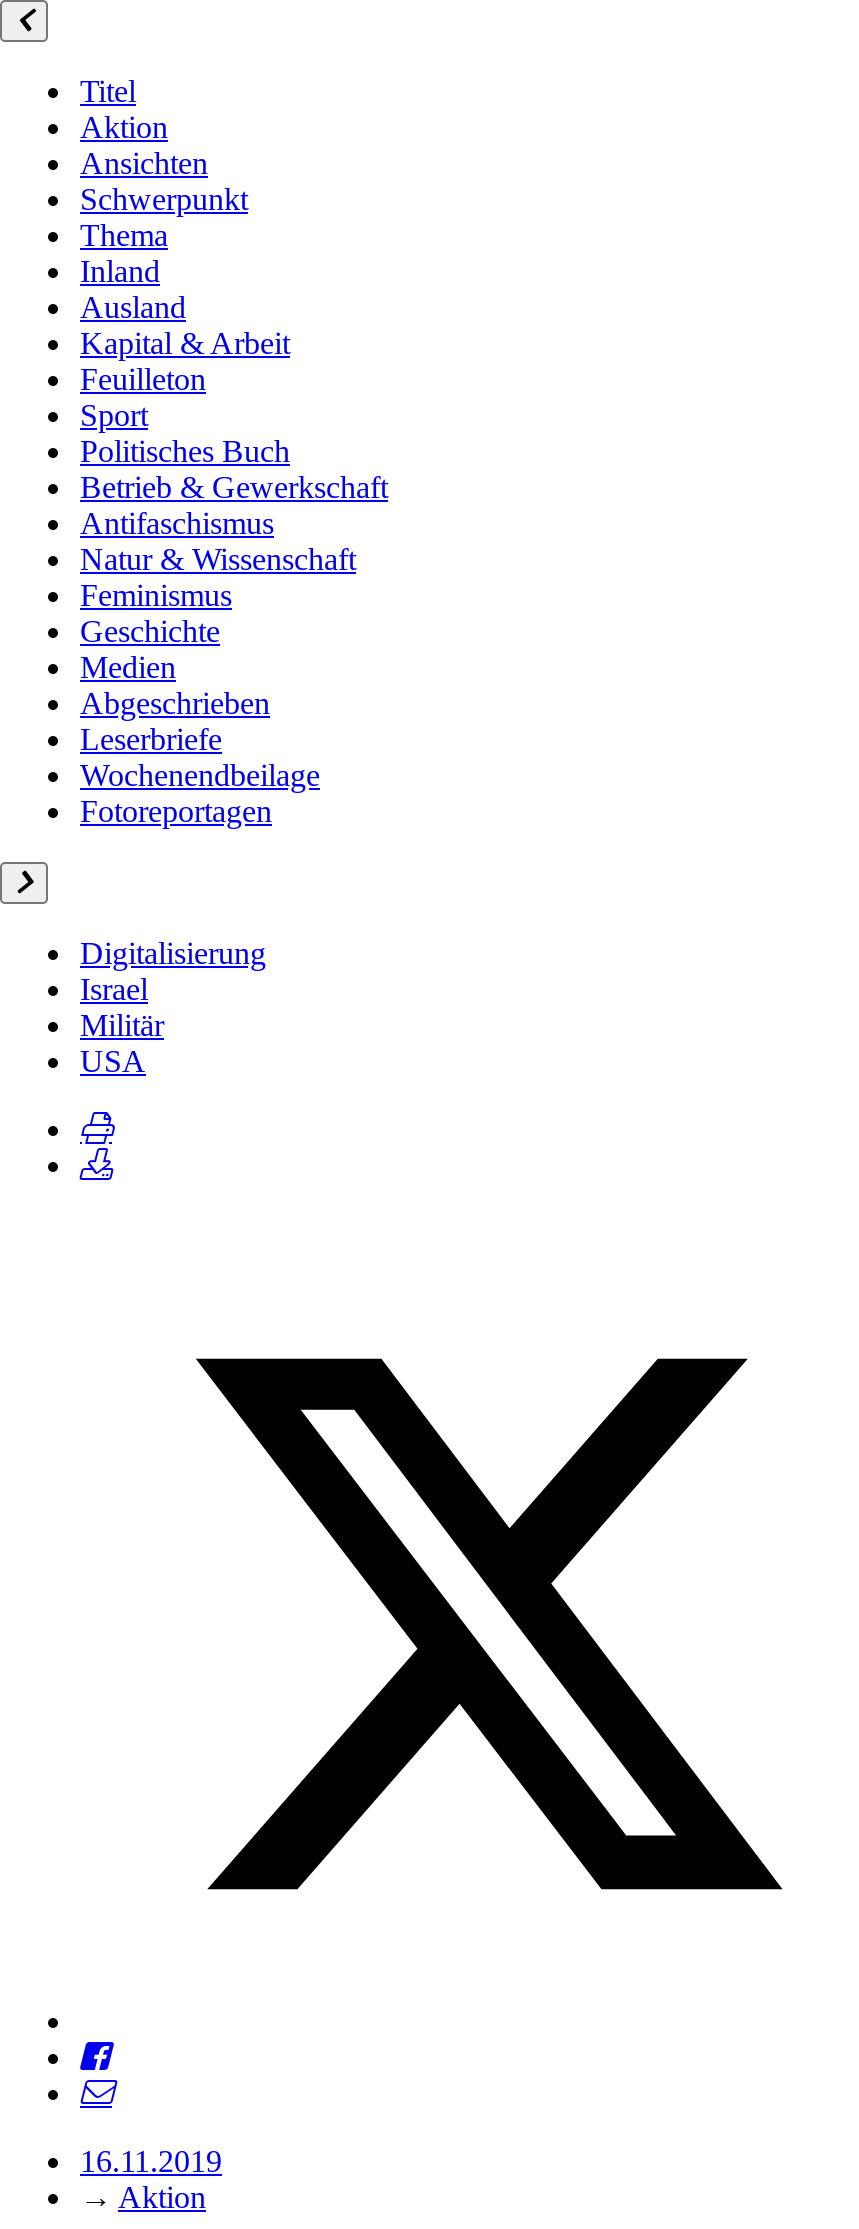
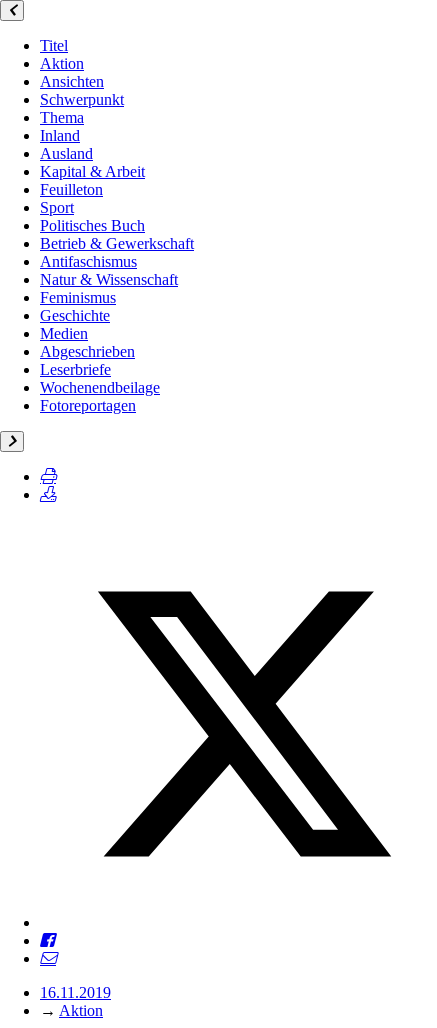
- Digitalisierung
- Israel
- Militär
- USA
